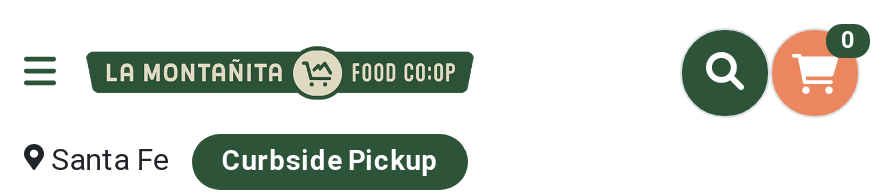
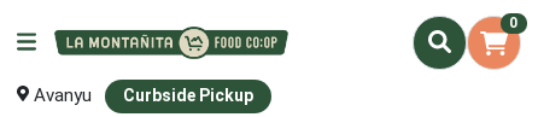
- Santa Fe
+ Avanyu
